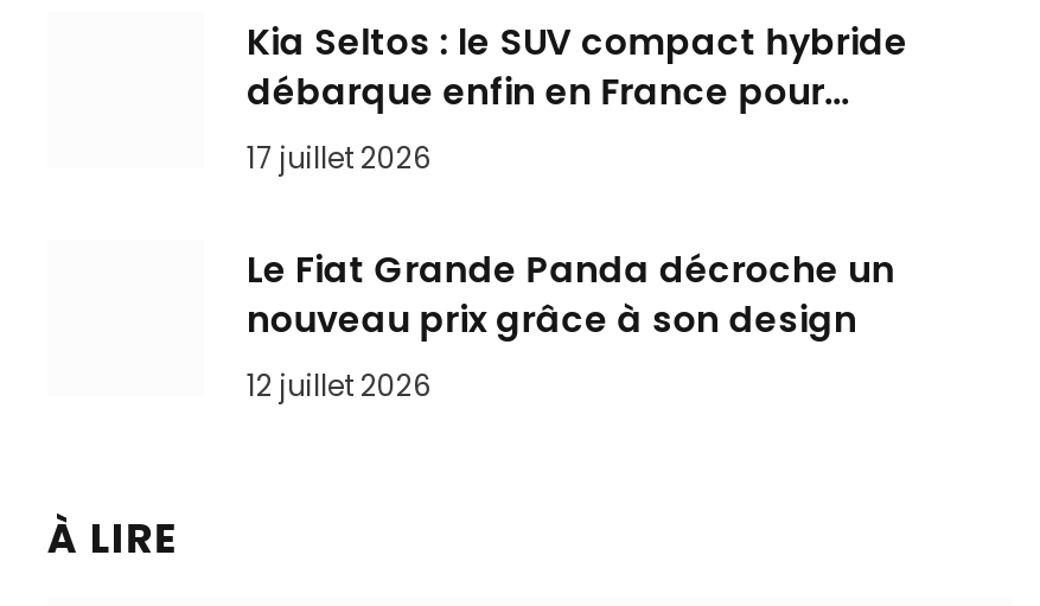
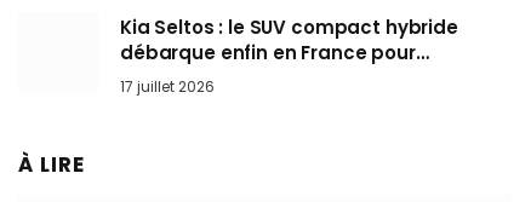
- Le Fiat Grande Panda décroche un
- nouveau prix grâce à son design
- 12 juillet 2026
